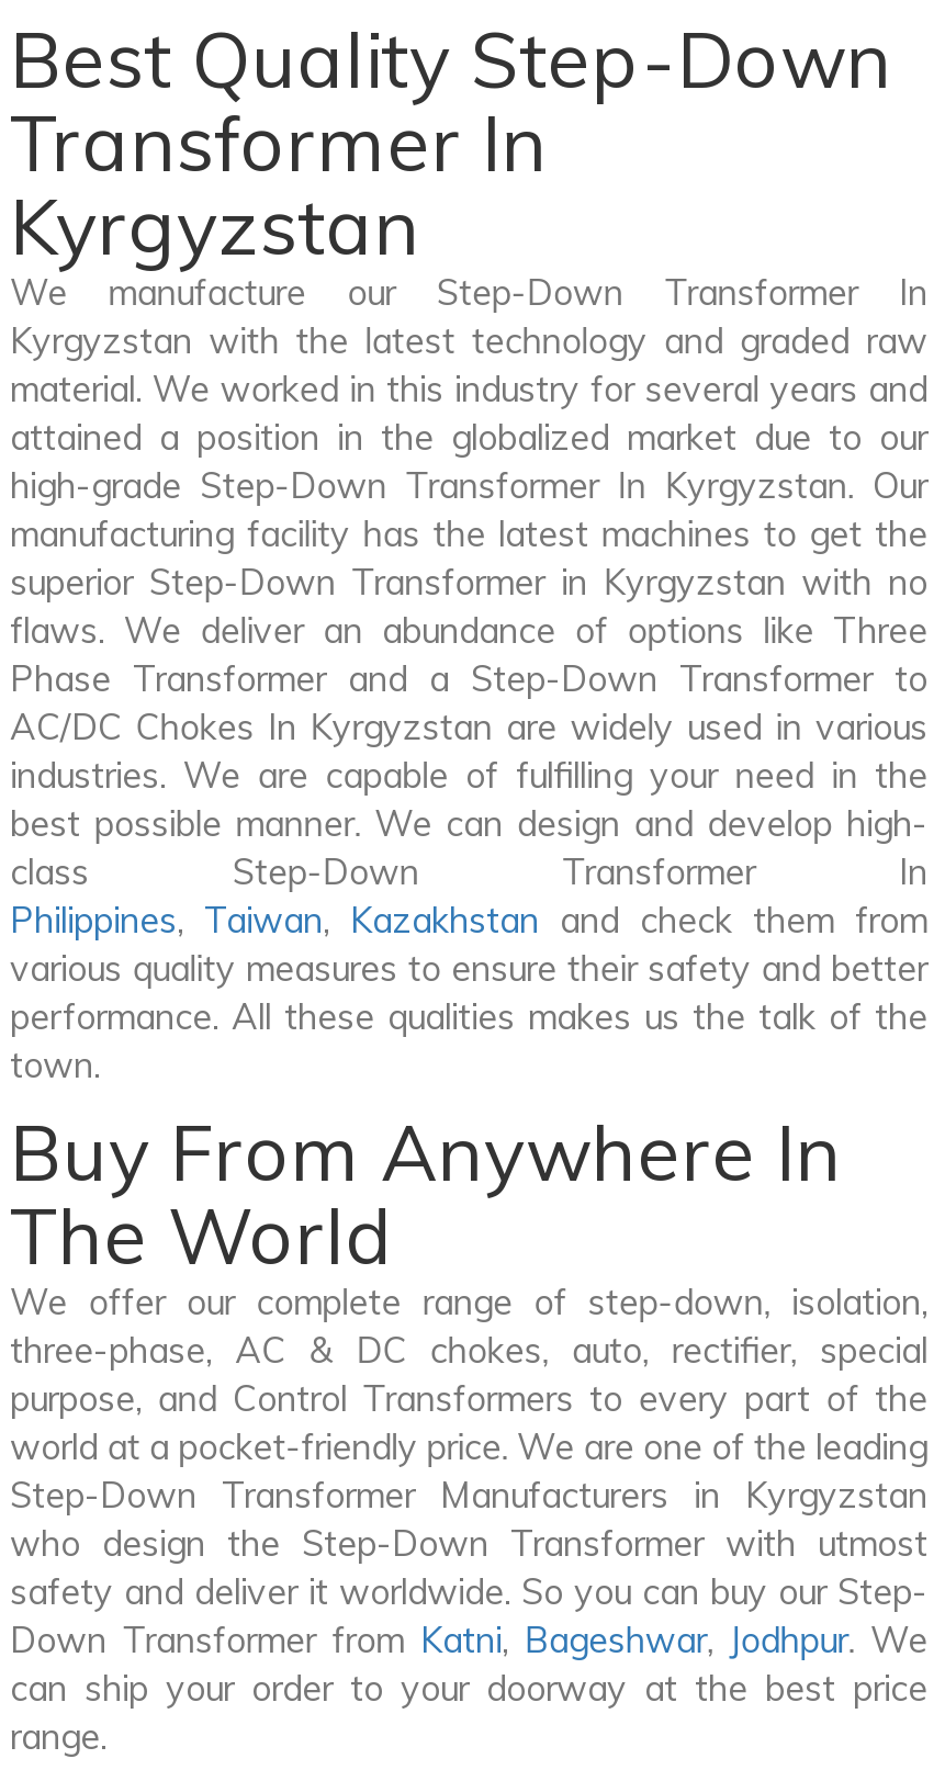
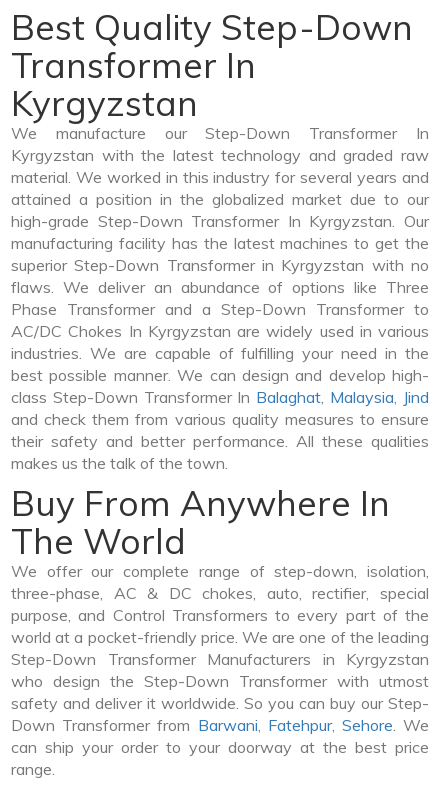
- class Step-Down Transformer In
- Philippines, Taiwan, Kazakhstan and check them from
- various quality measures to ensure their safety and better
- performance. All these qualities makes us the talk of the
- town.
+ class Step-Down Transformer In Balaghat, Malaysia, Jind
+ and check them from various quality measures to ensure
+ their safety and better performance. All these qualities
+ makes us the talk of the town.

- Down Transformer from Katni, Bageshwar, Jodhpur. We
+ Down Transformer from Barwani, Fatehpur, Sehore. We
